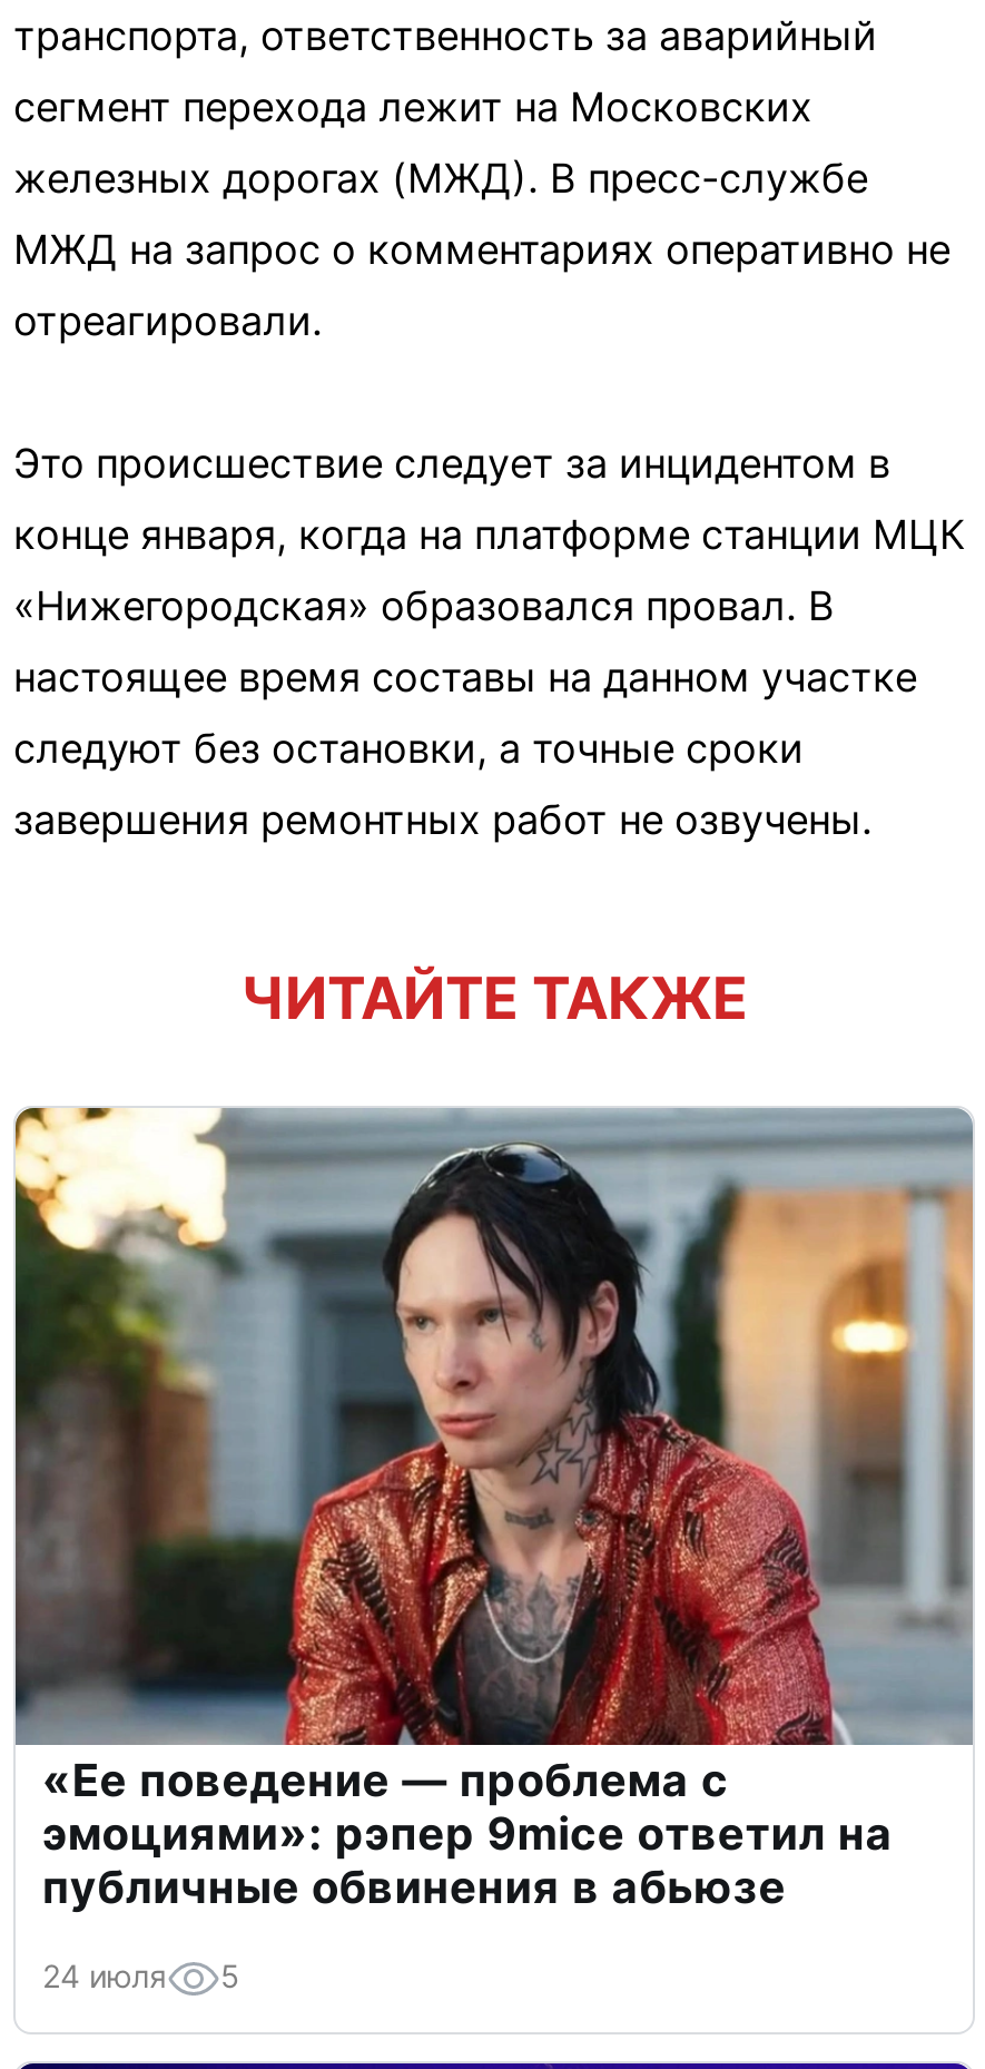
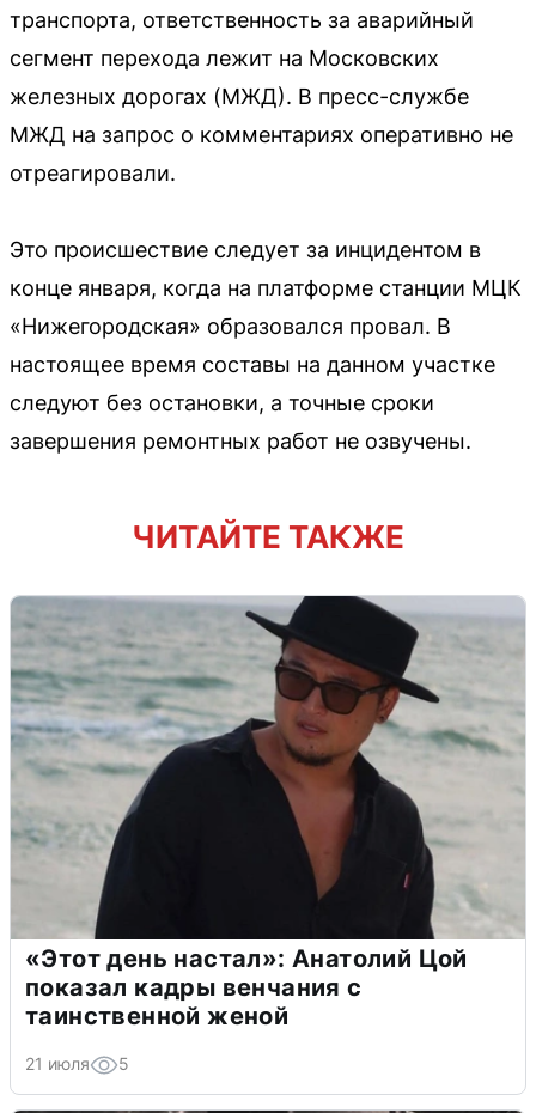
- [image]
- «Ее поведение — проблема с
- эмоциями»: рэпер 9mice ответил на
- публичные обвинения в абьюзе
+ [image]
+ «Этот день настал»: Анатолий Цой
+ показал кадры венчания с
+ таинственной женой

- 24 июля 5
+ 21 июля 5
